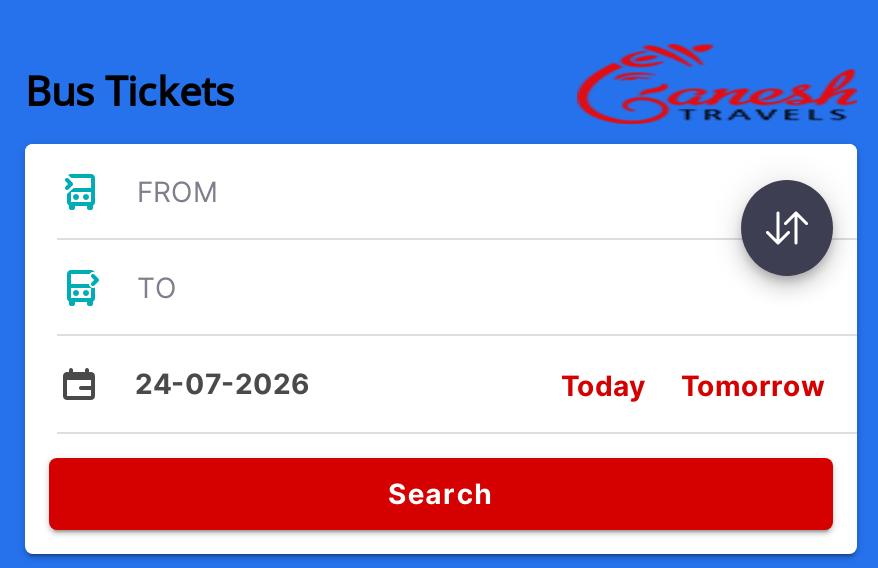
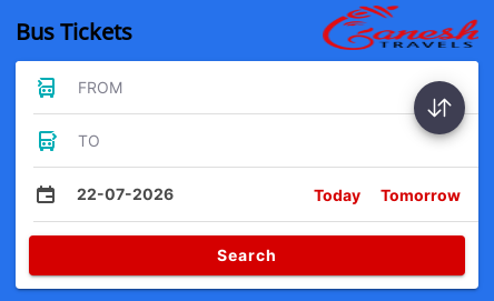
- 24-07-2026
+ 22-07-2026
